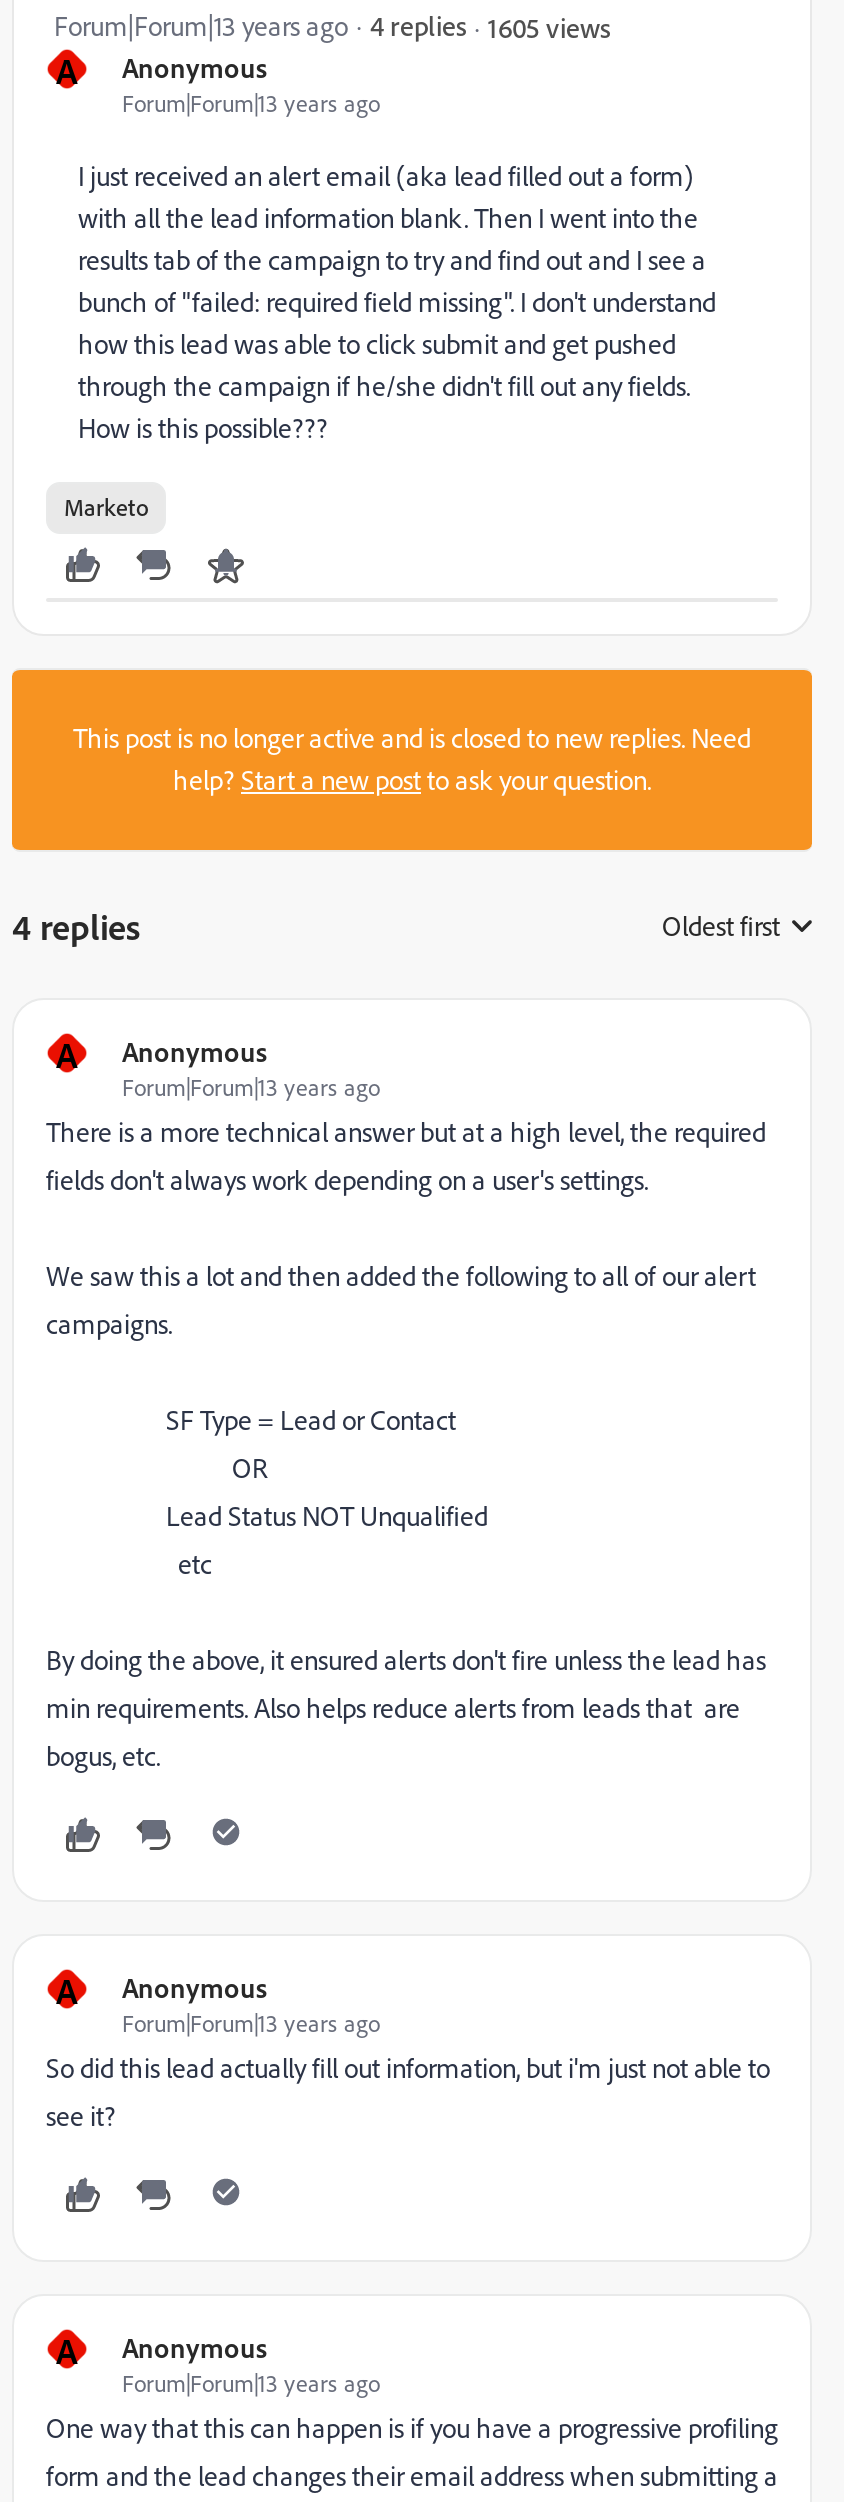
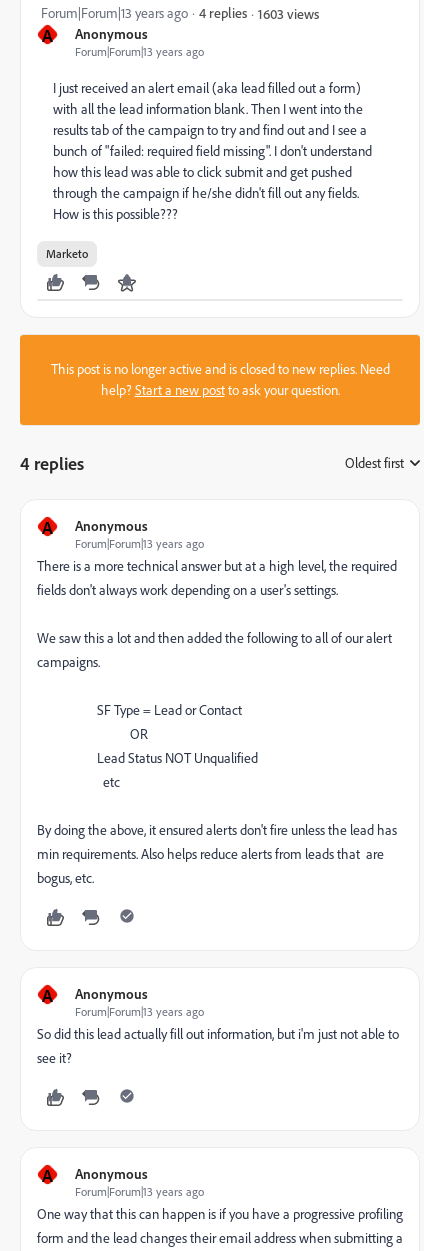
- 1605 views
+ 1603 views
